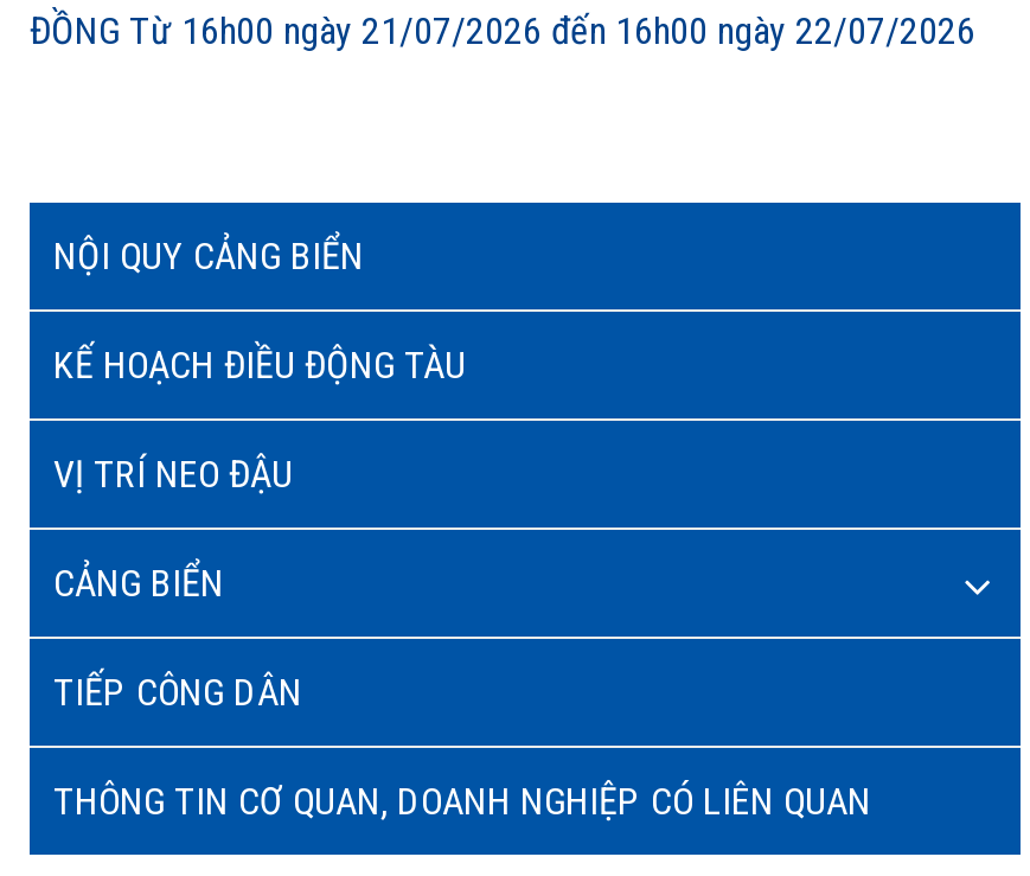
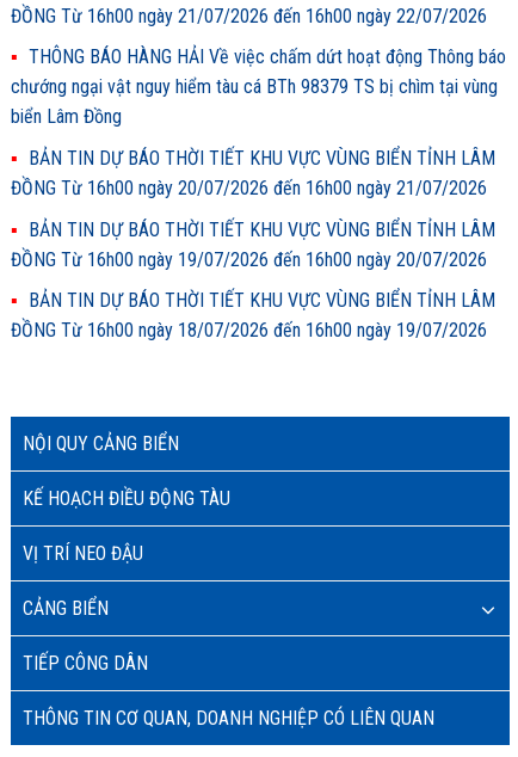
+ THÔNG BÁO HÀNG HẢI Về việc chấm dứt hoạt động Thông báo
+ chướng ngại vật nguy hiểm tàu cá BTh 98379 TS bị chìm tại vùng
+ biển Lâm Đồng
+ BẢN TIN DỰ BÁO THỜI TIẾT KHU VỰC VÙNG BIỂN TỈNH LÂM
+ ĐỒNG Từ 16h00 ngày 20/07/2026 đến 16h00 ngày 21/07/2026
+ BẢN TIN DỰ BÁO THỜI TIẾT KHU VỰC VÙNG BIỂN TỈNH LÂM
+ ĐỒNG Từ 16h00 ngày 19/07/2026 đến 16h00 ngày 20/07/2026
+ BẢN TIN DỰ BÁO THỜI TIẾT KHU VỰC VÙNG BIỂN TỈNH LÂM
+ ĐỒNG Từ 16h00 ngày 18/07/2026 đến 16h00 ngày 19/07/2026
